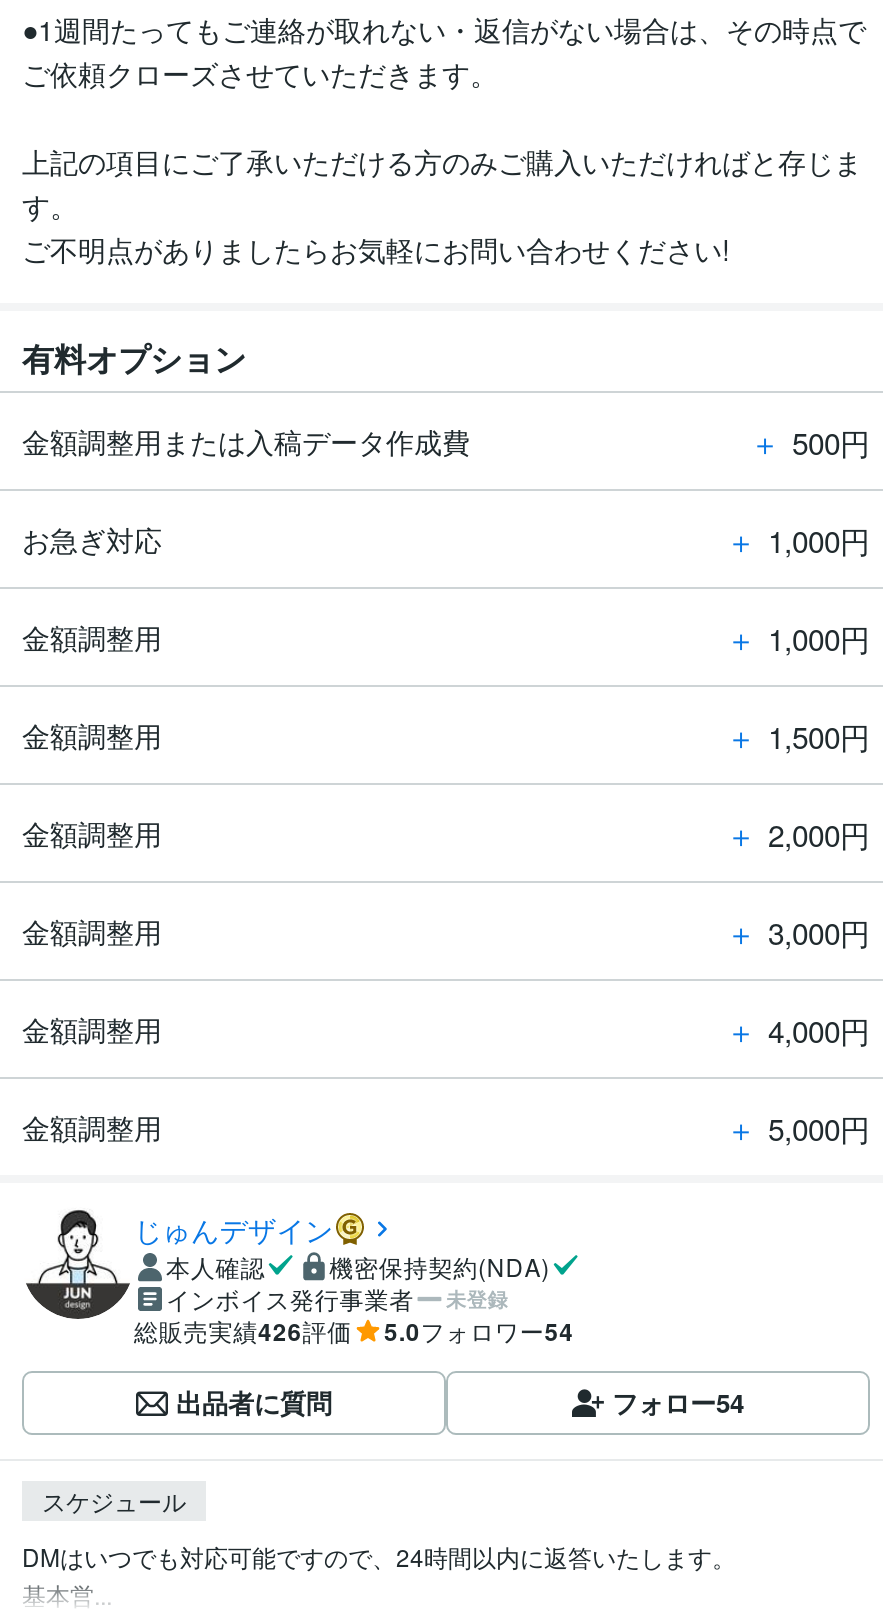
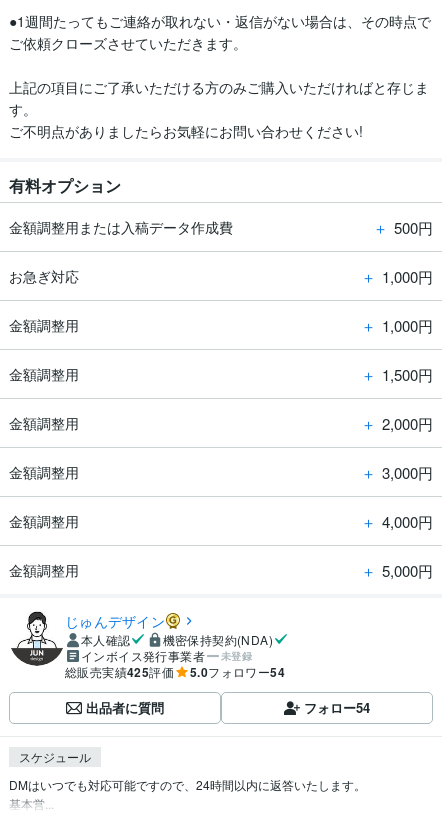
- 総販売実績426評価
+ 総販売実績425評価
